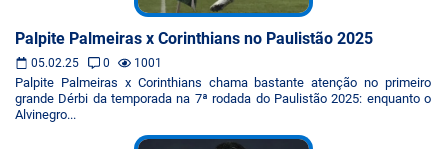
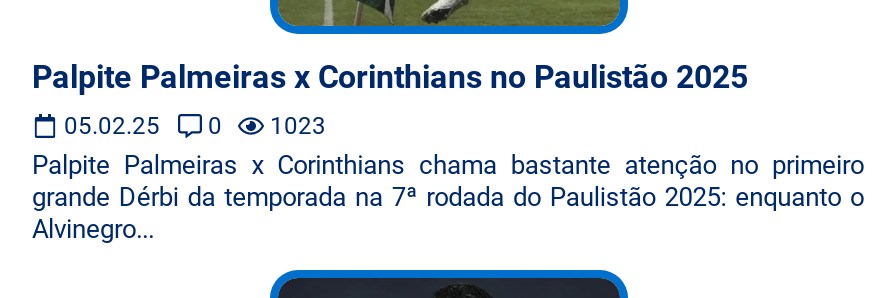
- 05.02.25 0 1001
+ 05.02.25 0 1023
